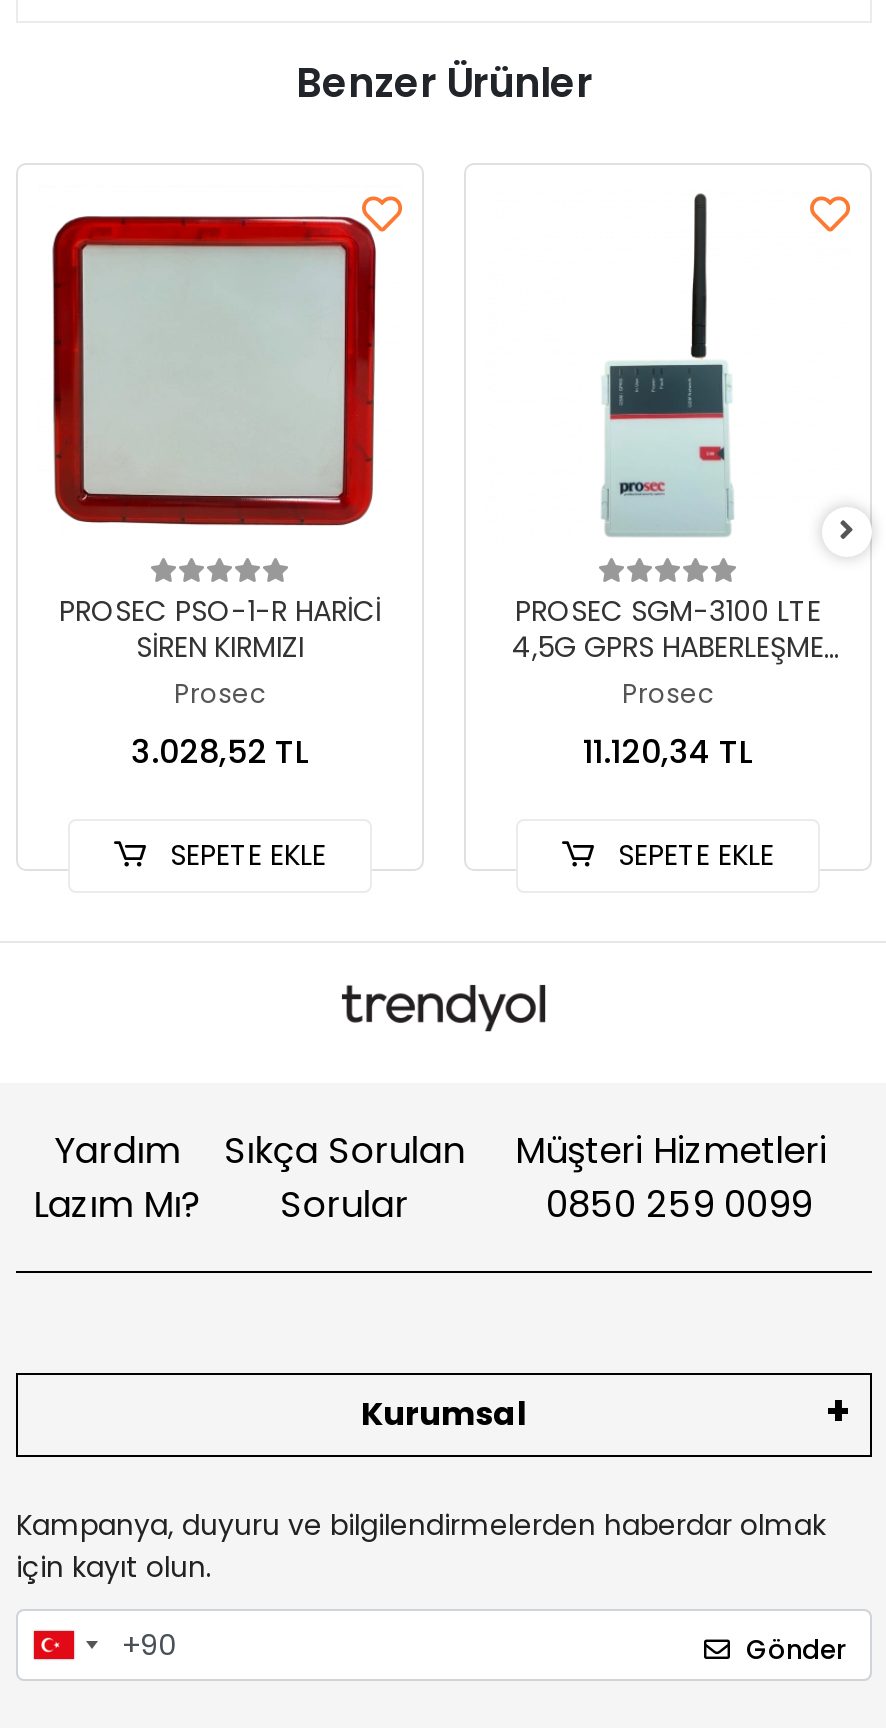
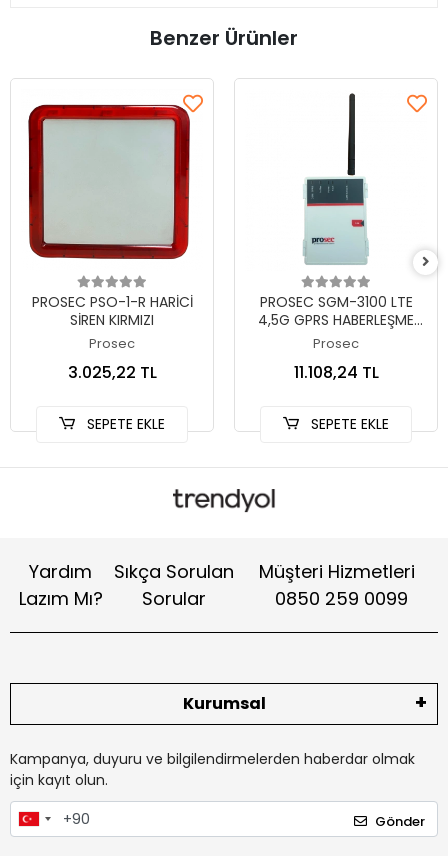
- 3.028,52 TL
+ 3.025,22 TL

- 11.120,34 TL
+ 11.108,24 TL
